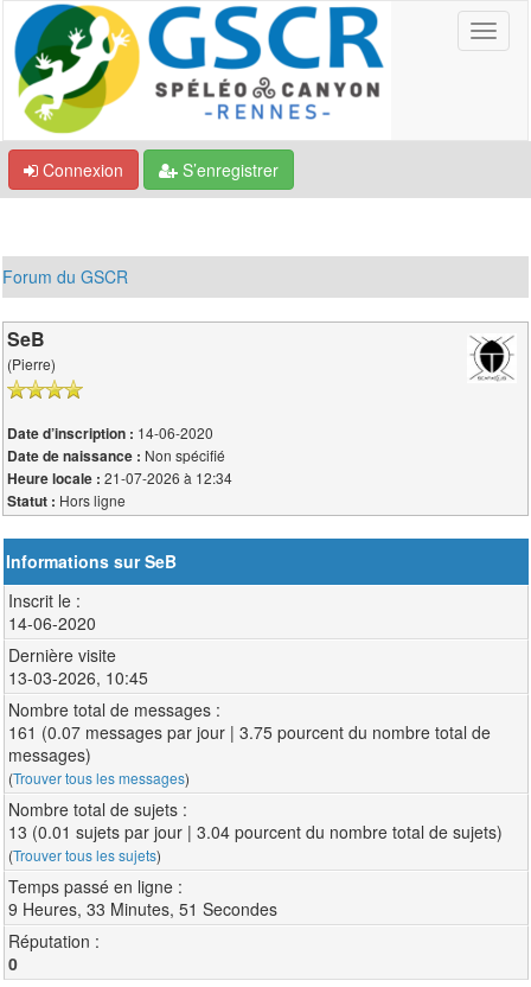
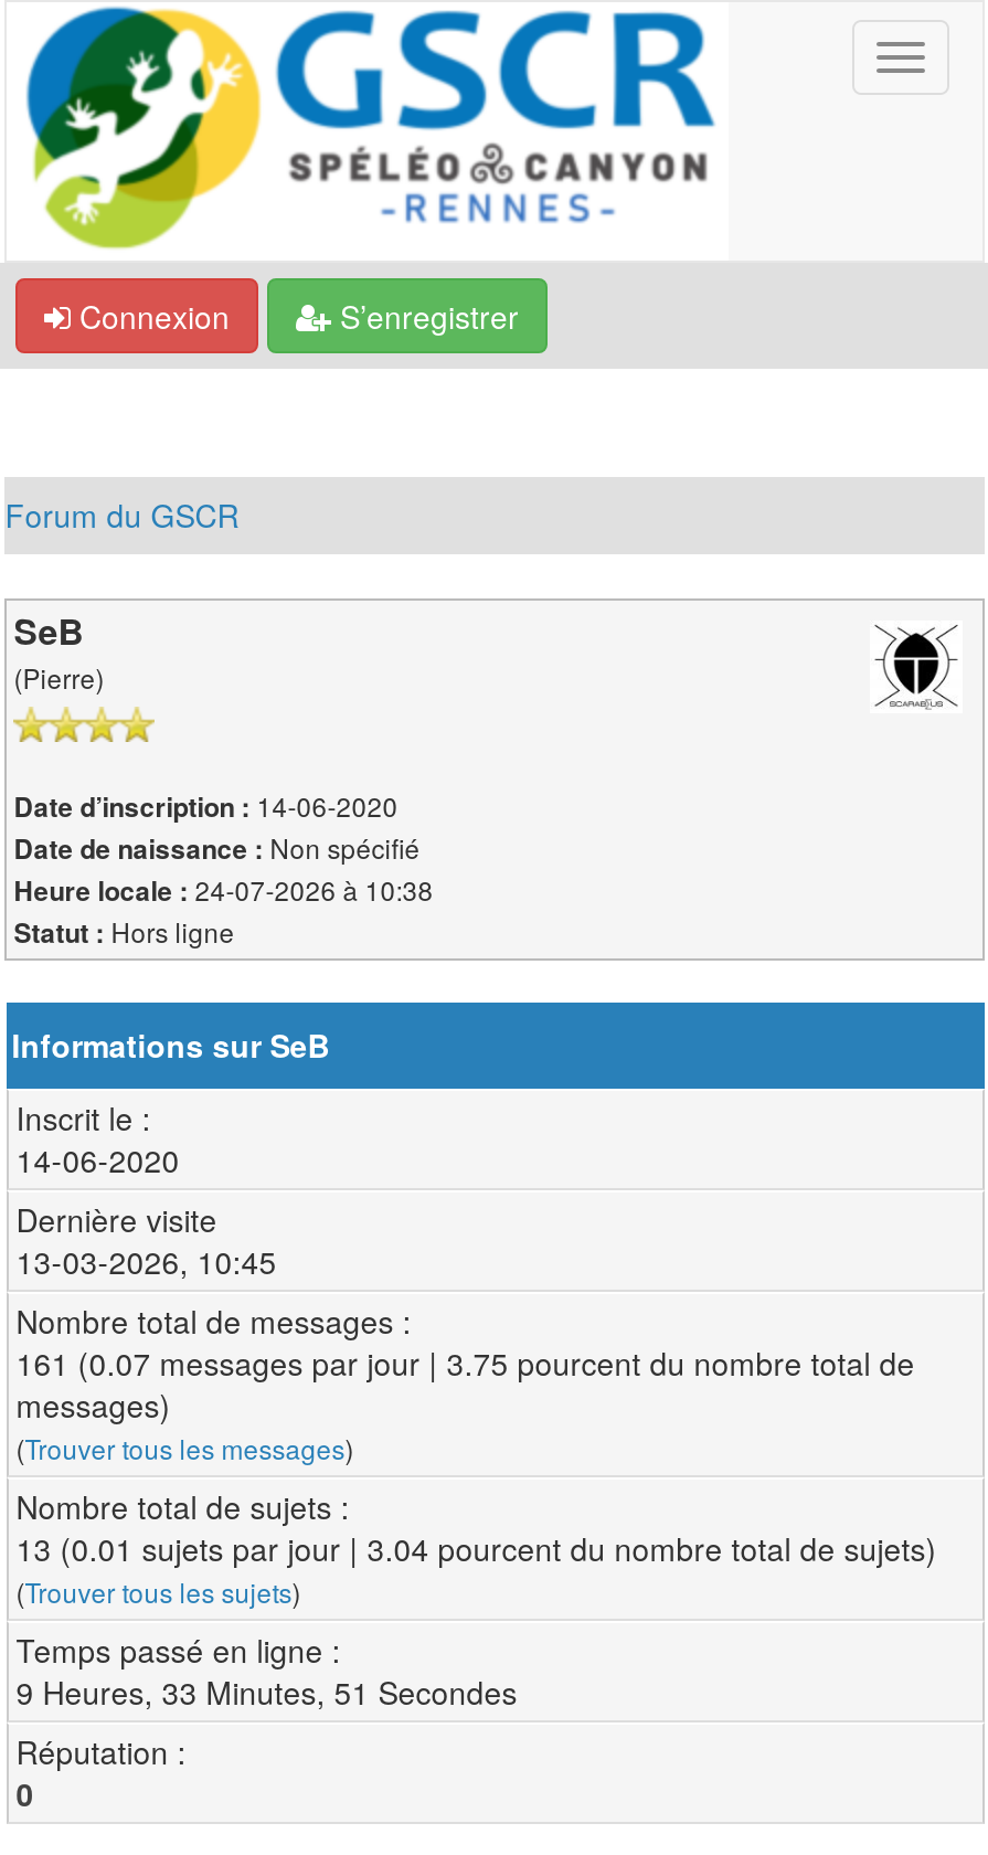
- Heure locale : 21-07-2026 à 12:34
+ Heure locale : 24-07-2026 à 10:38
